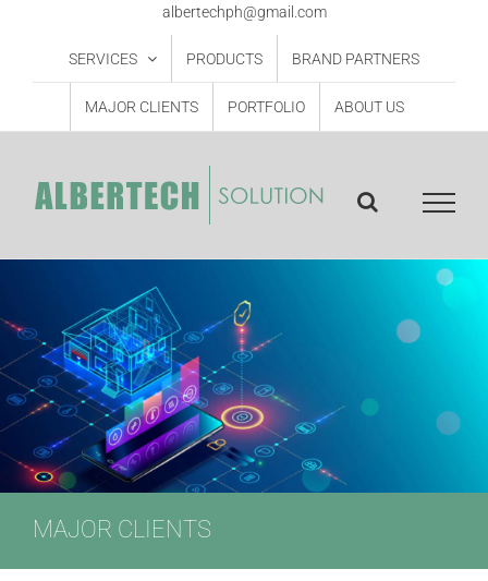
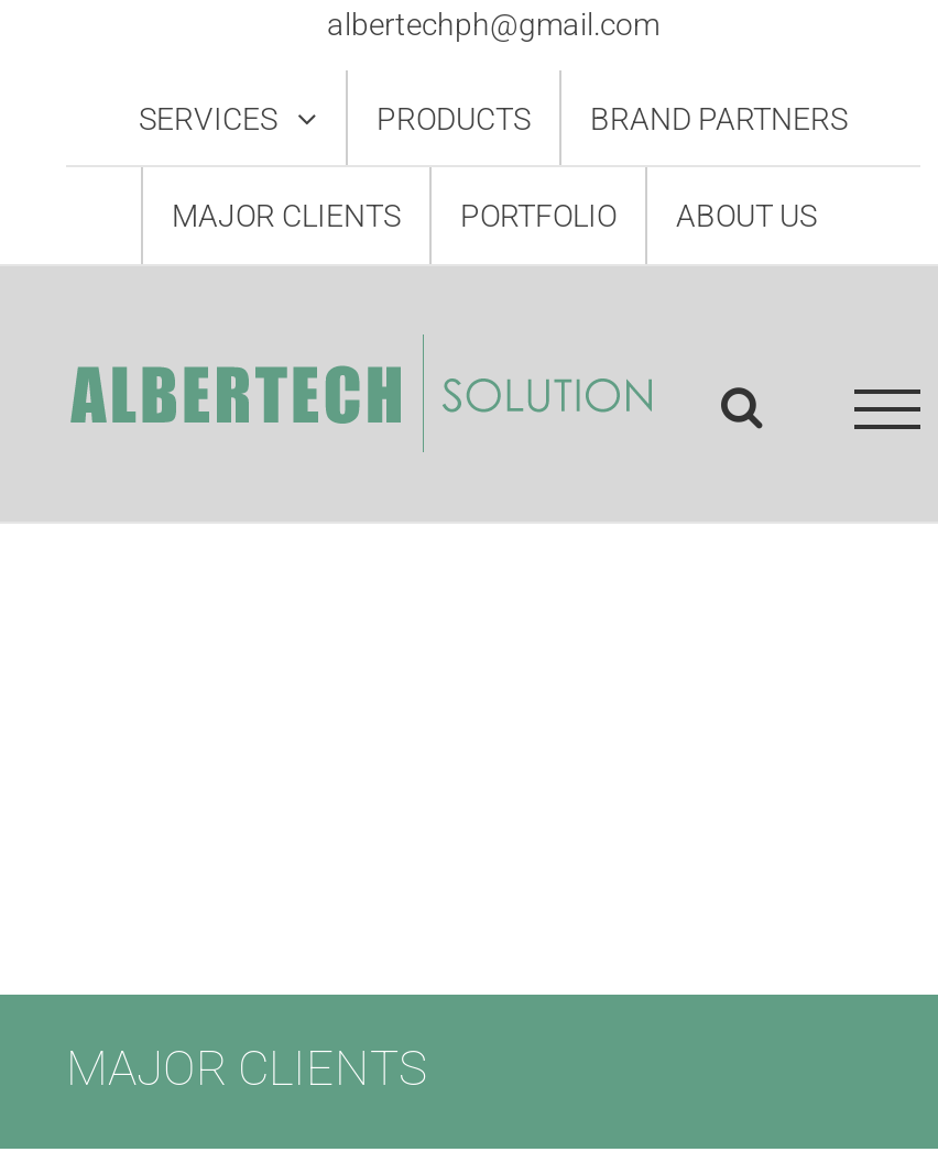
- [image]
